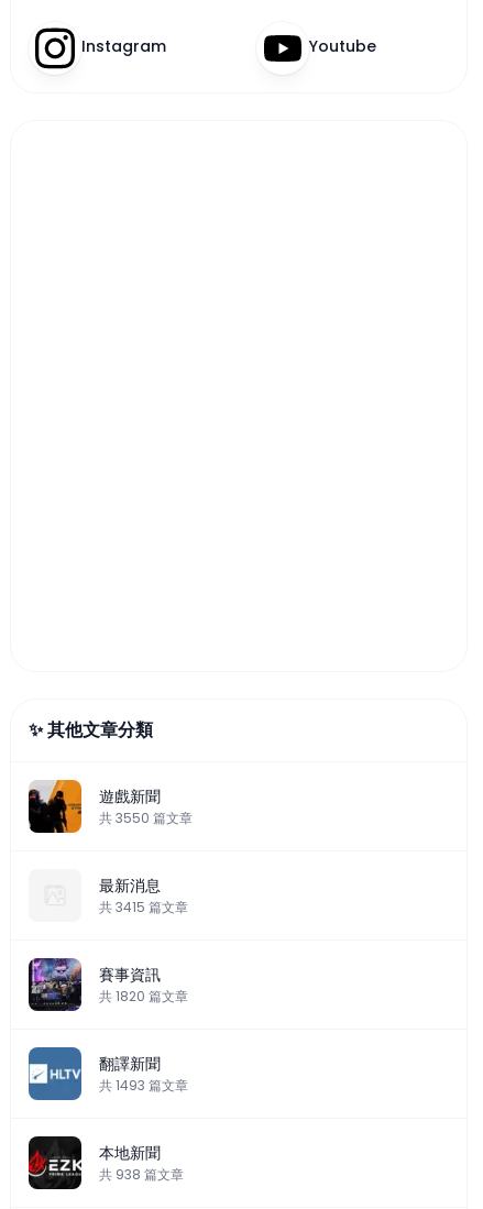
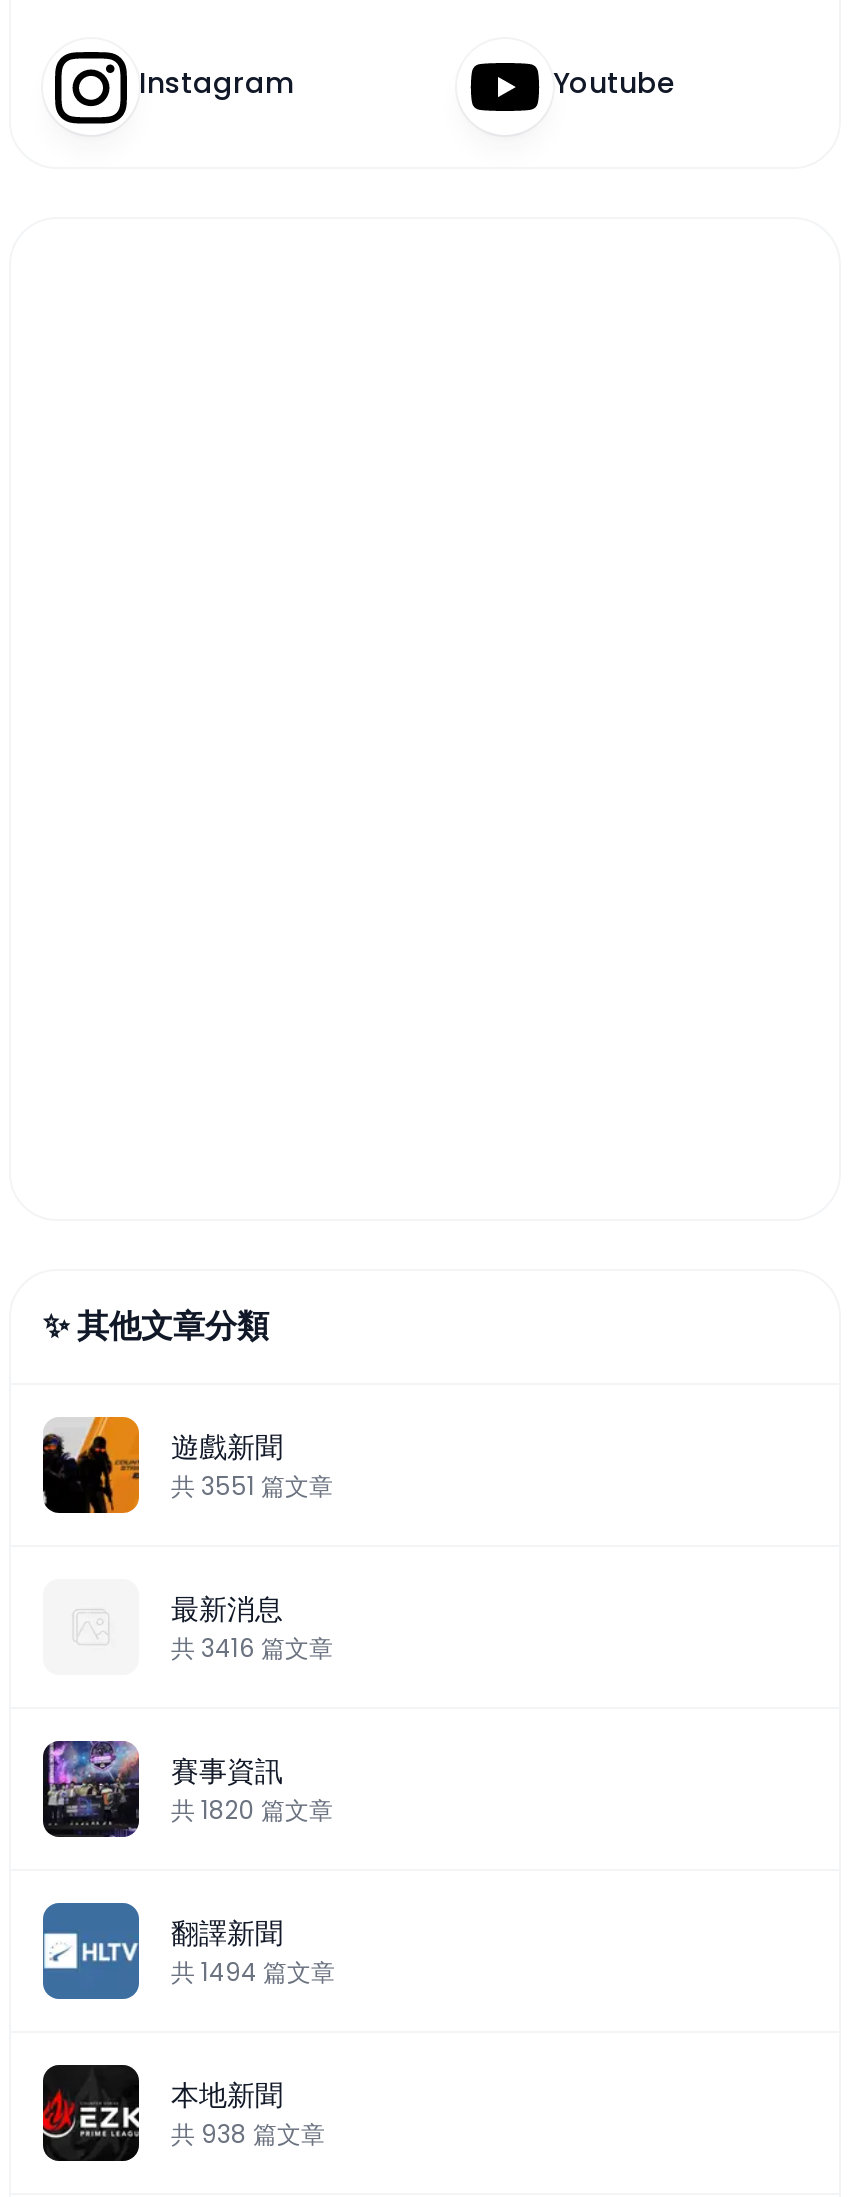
- 共3550篇文章
+ 共3551篇文章

- 共3415篇文章
+ 共3416篇文章

- 共1493篇文章
+ 共1494篇文章
